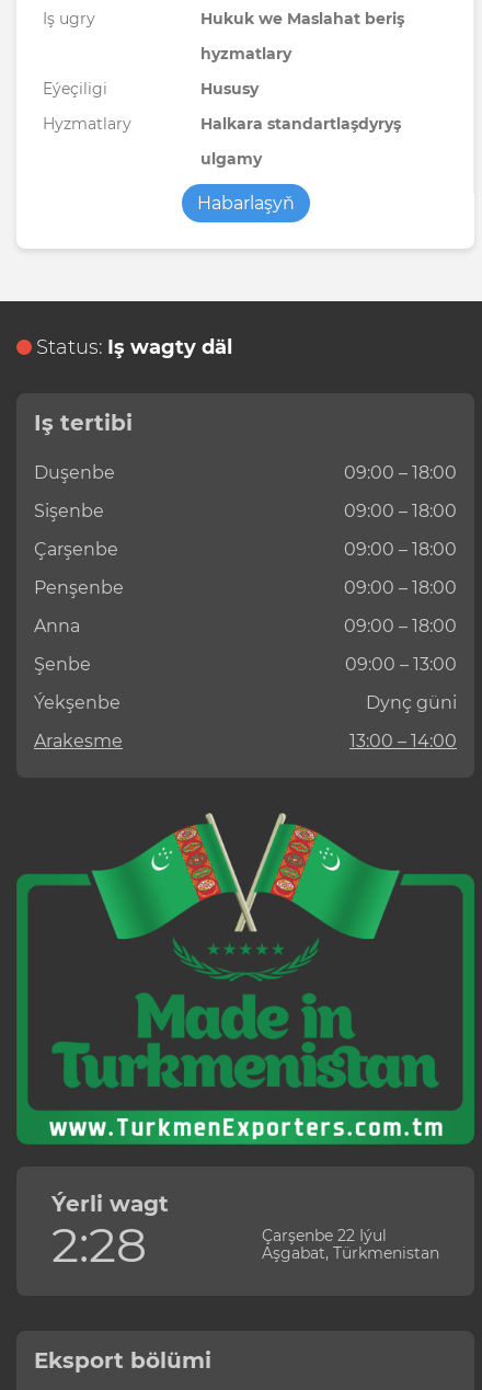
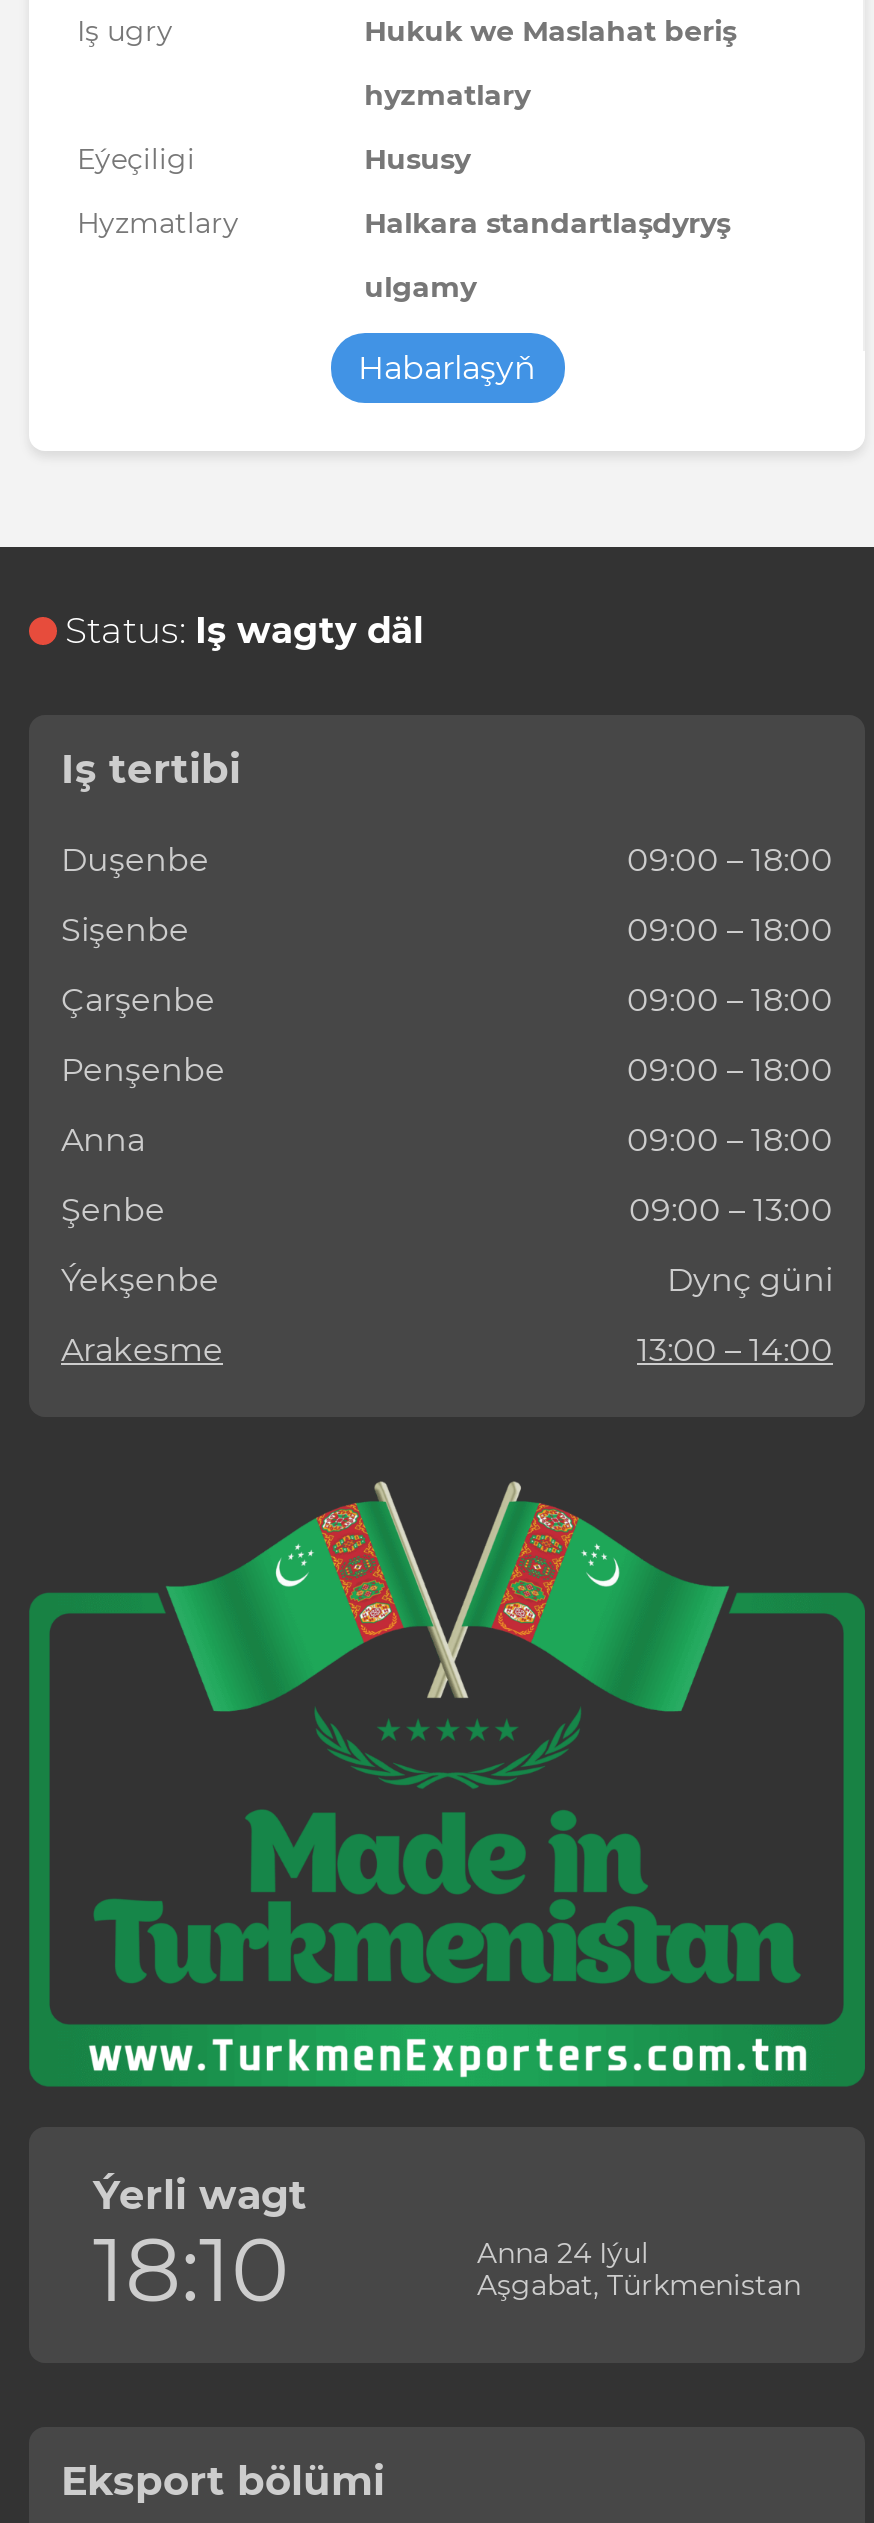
- 2:28
+ 18:10

- Çarşenbe 22 Iýul
+ Anna 24 Iýul
